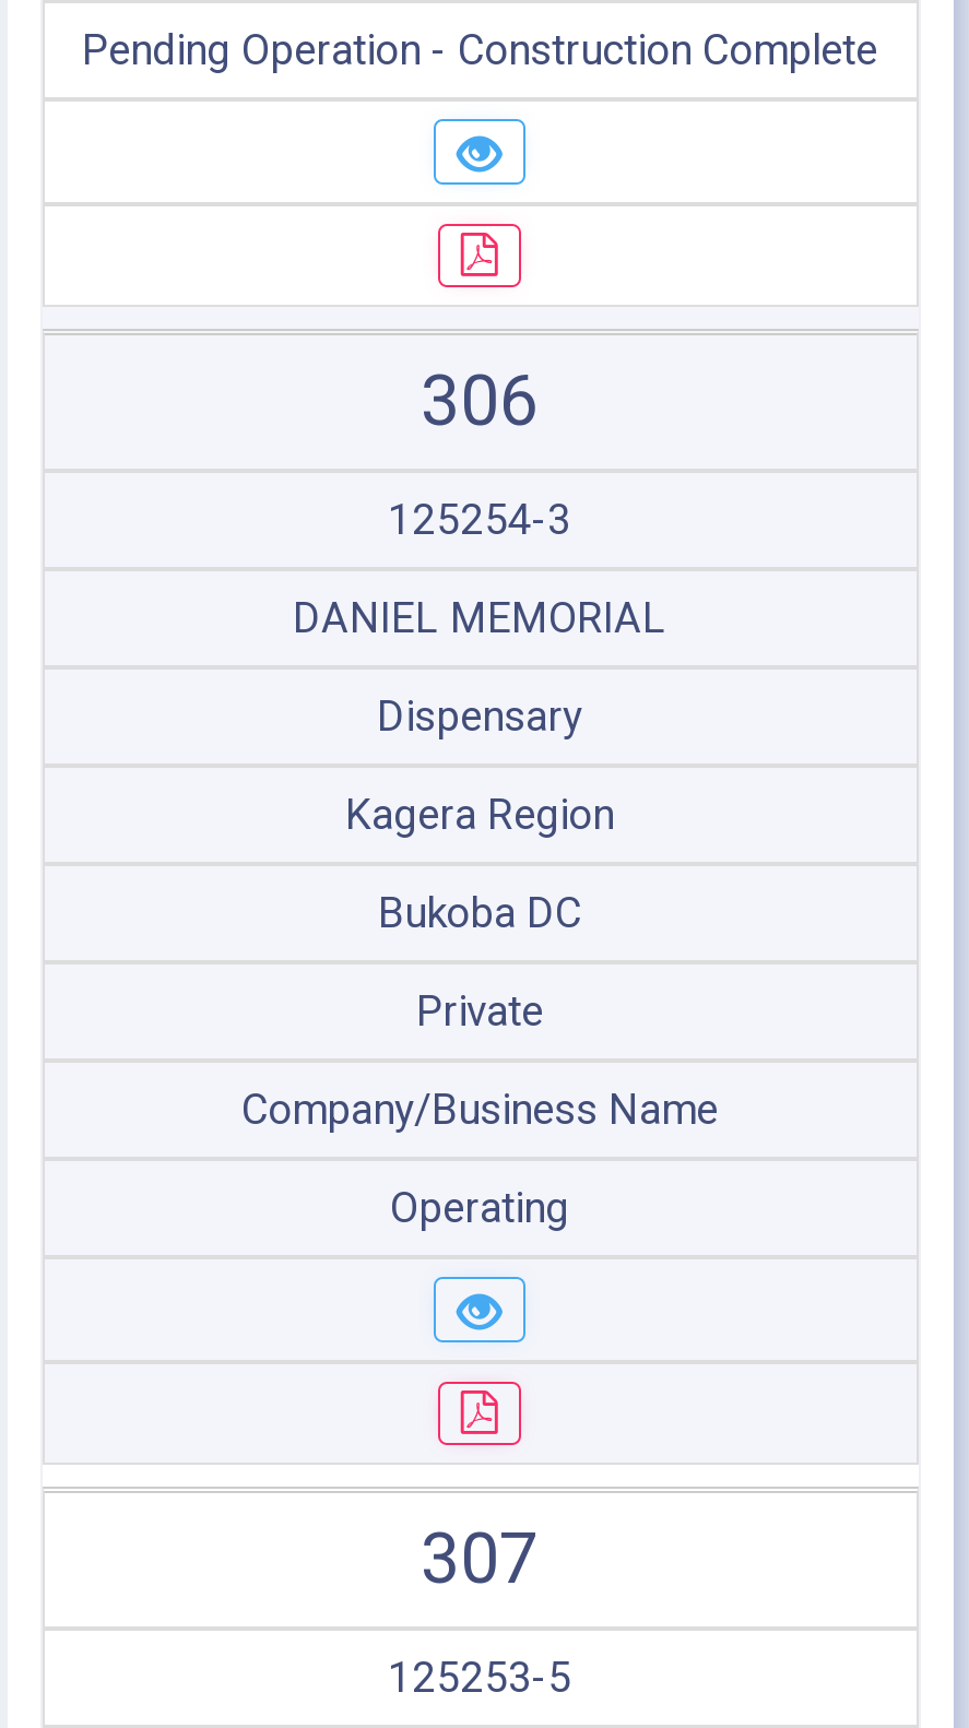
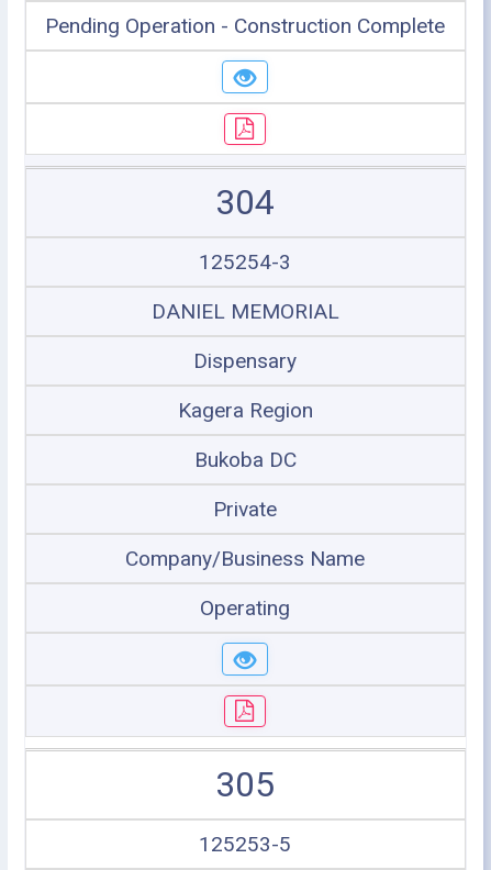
- 306
+ 304

- 307
+ 305
